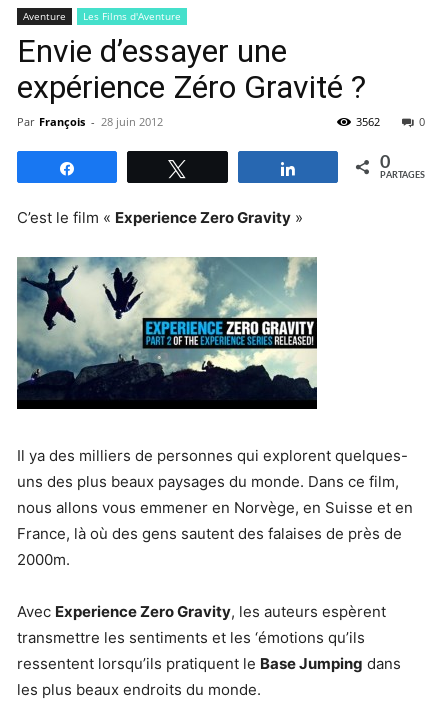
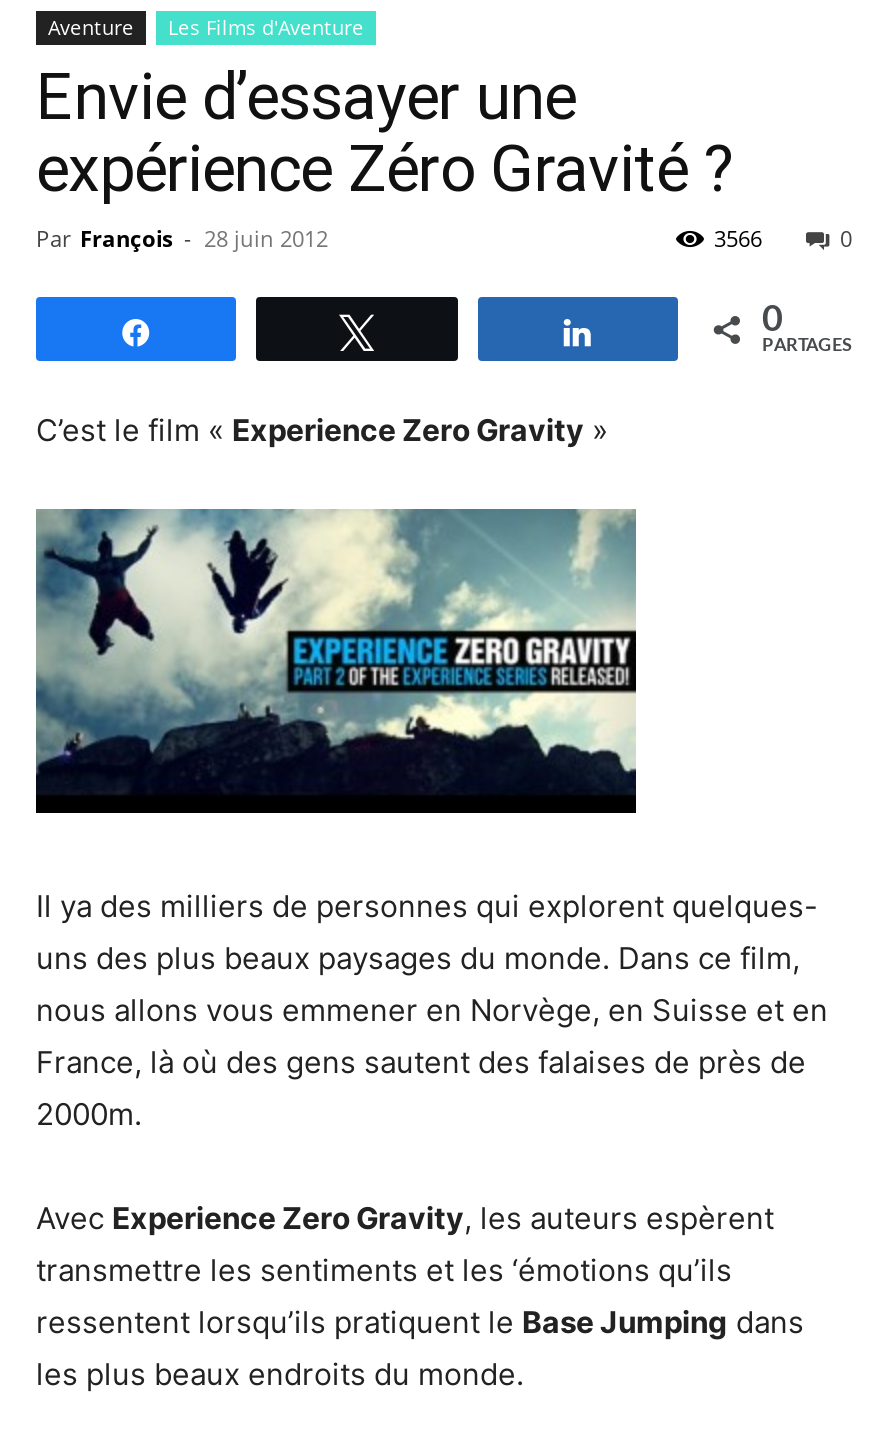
- 3562
+ 3566
